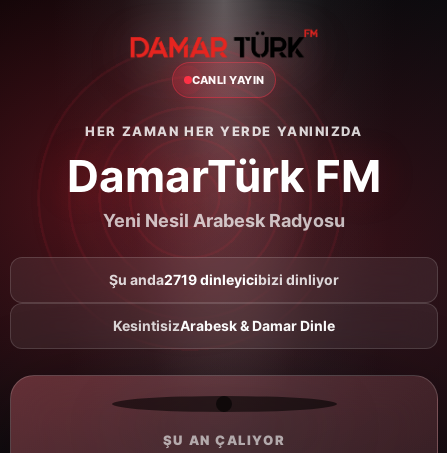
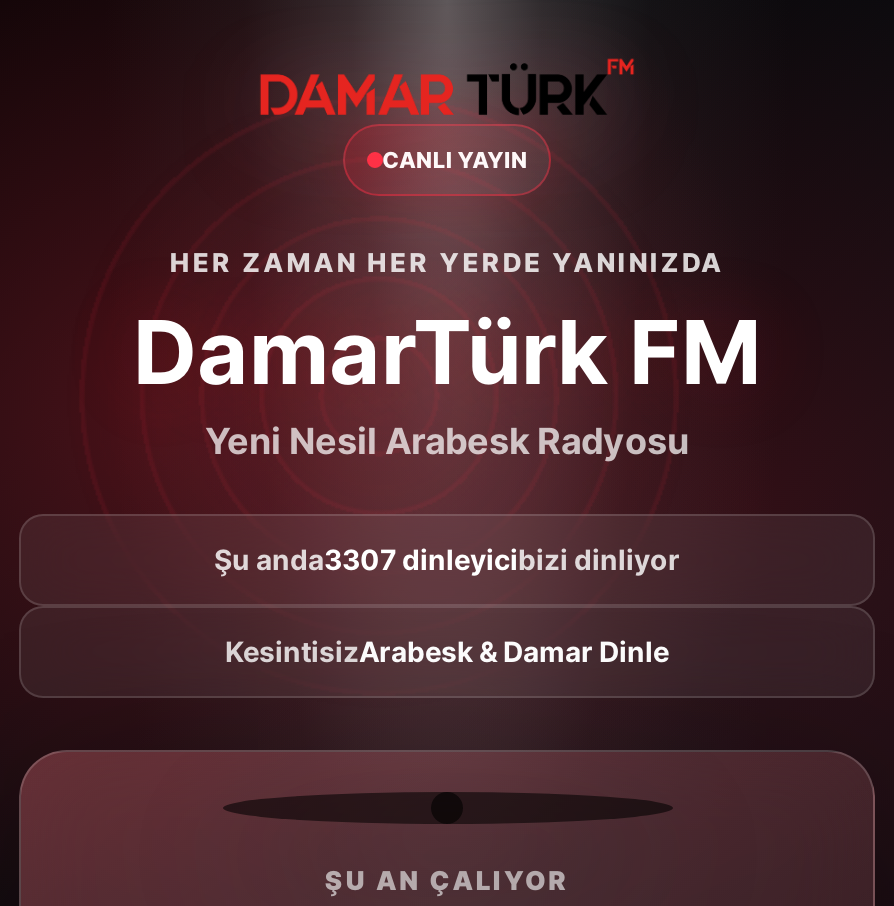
- Şu anda2719 dinleyicibizi dinliyor
+ Şu anda3307 dinleyicibizi dinliyor
